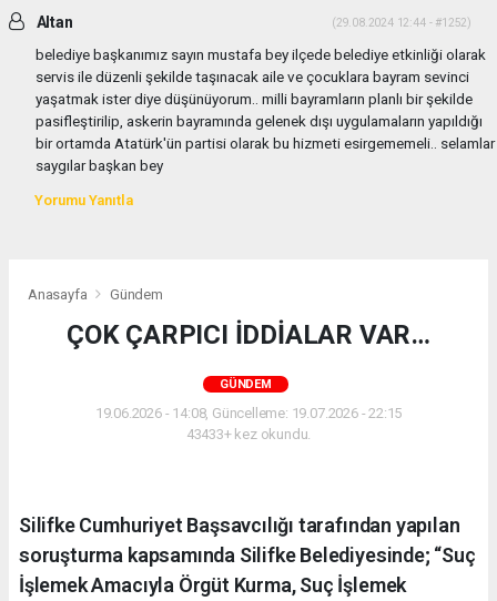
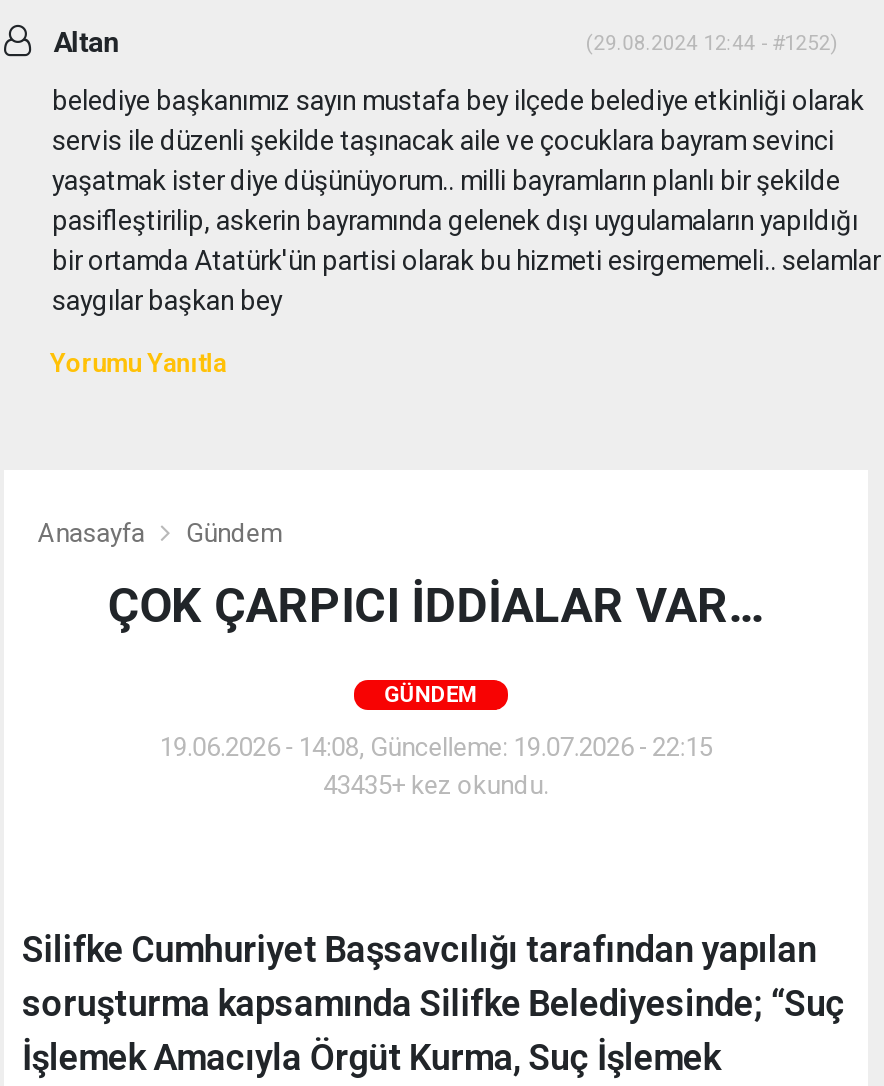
- 43433+ kez okundu.
+ 43435+ kez okundu.
